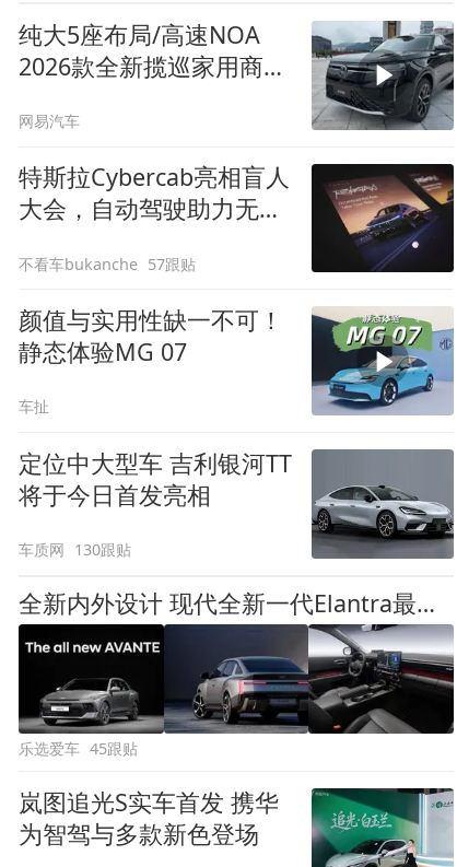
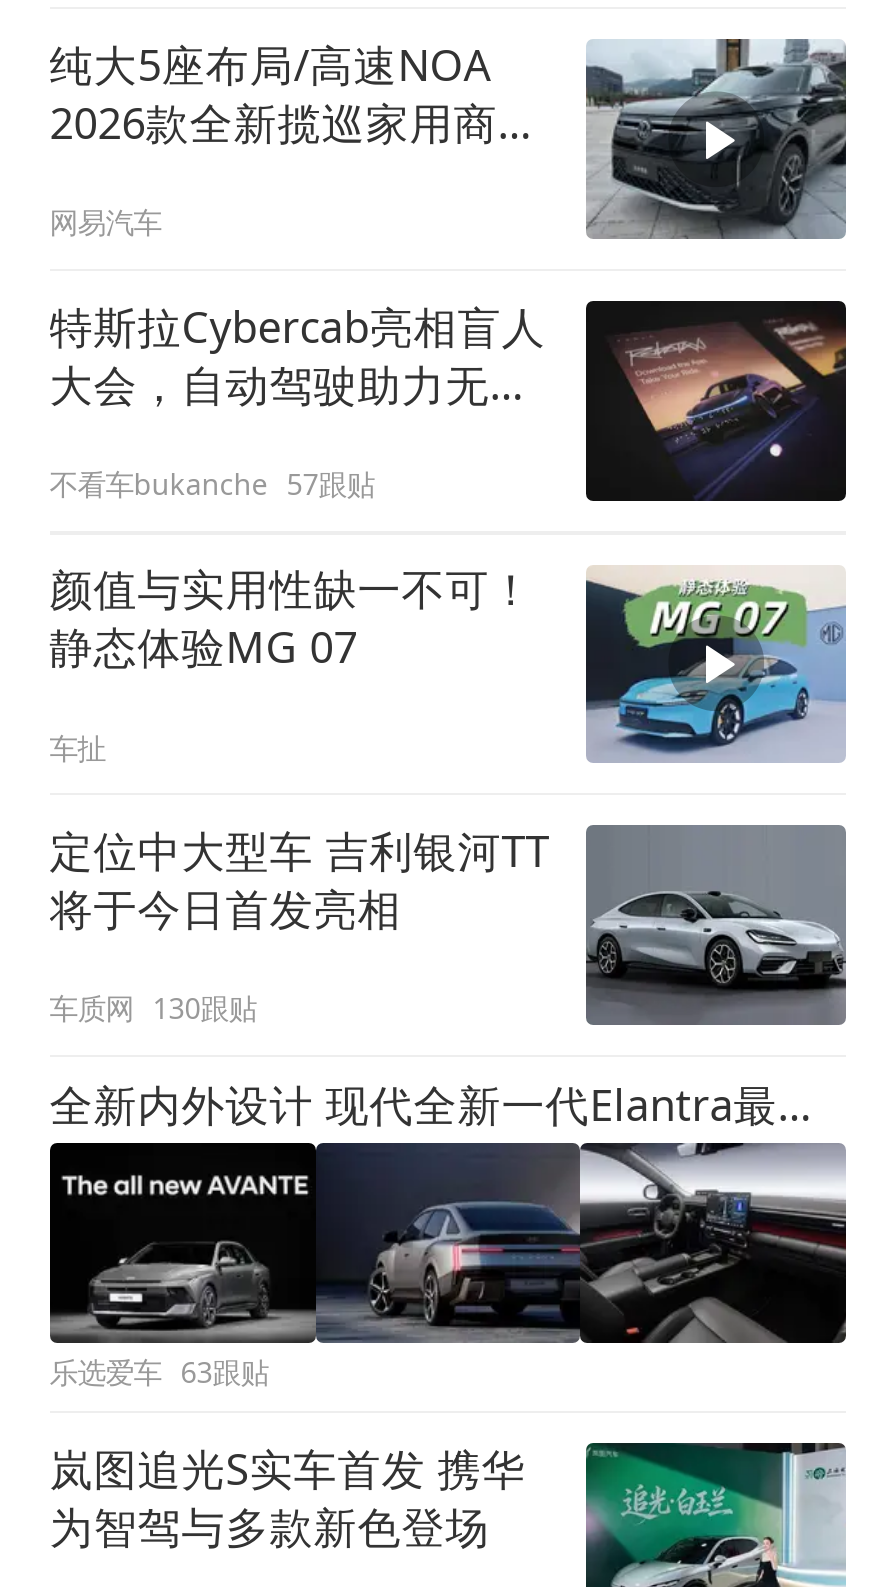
- 乐选爱车 45跟贴
+ 乐选爱车 63跟贴
